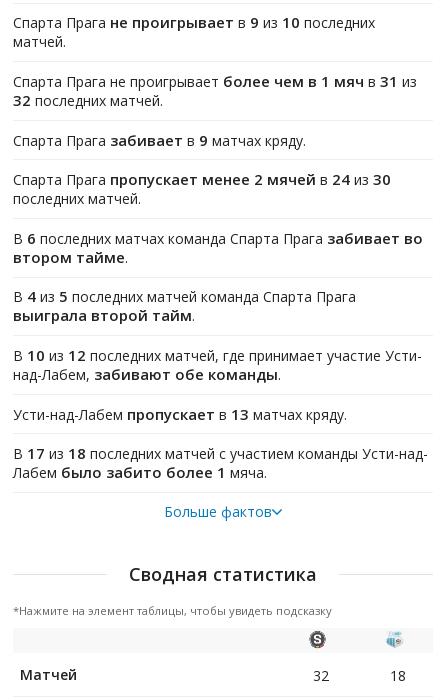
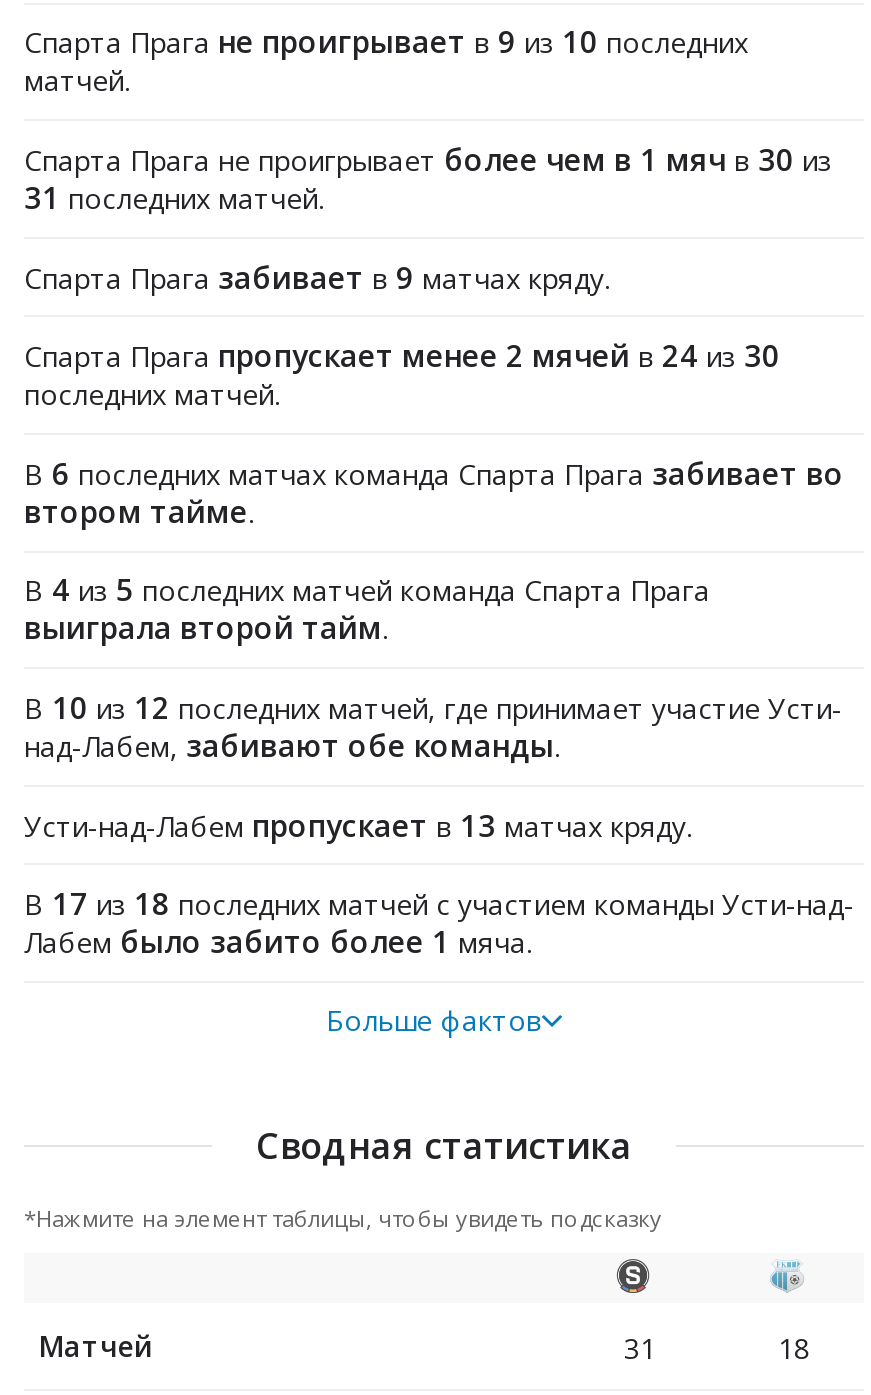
- Спарта Прага не проигрывает более чем в 1 мяч в 31 из
+ Спарта Прага не проигрывает более чем в 1 мяч в 30 из

- 32 последних матчей.
+ 31 последних матчей.

- 32
+ 31
